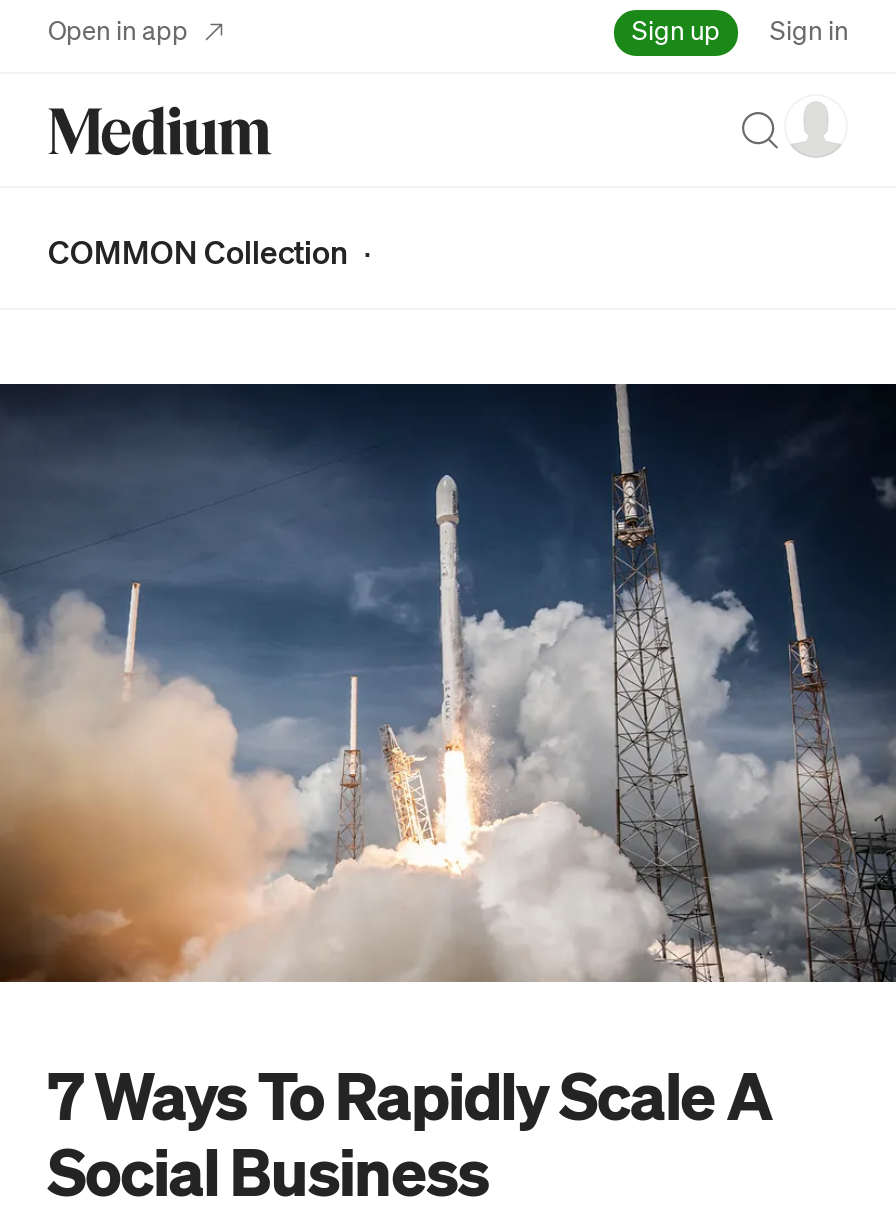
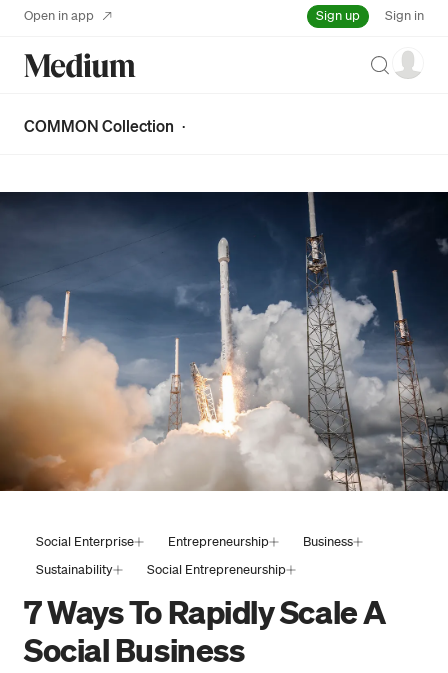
+ Social Enterprise
+ Entrepreneurship
+ Business
+ Sustainability
+ Social Entrepreneurship
